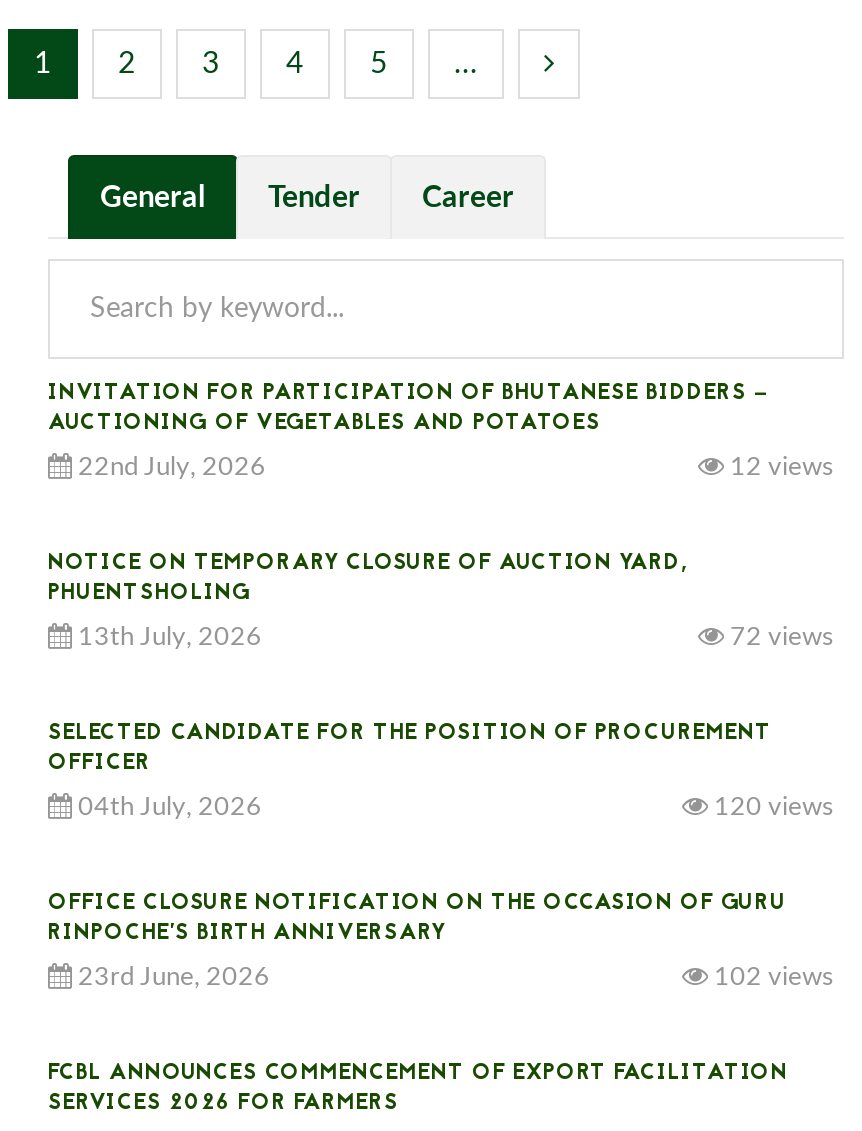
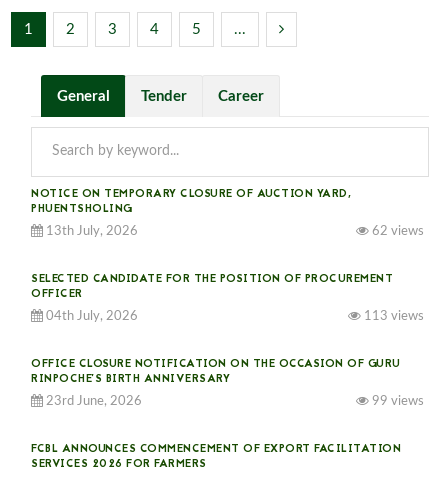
- INVITATION FOR PARTICIPATION OF BHUTANESE BIDDERS —
- AUCTIONING OF VEGETABLES AND POTATOES
- 22nd July, 2026
- 12 views

- 72 views
+ 62 views

- 120 views
+ 113 views

- 102 views
+ 99 views
